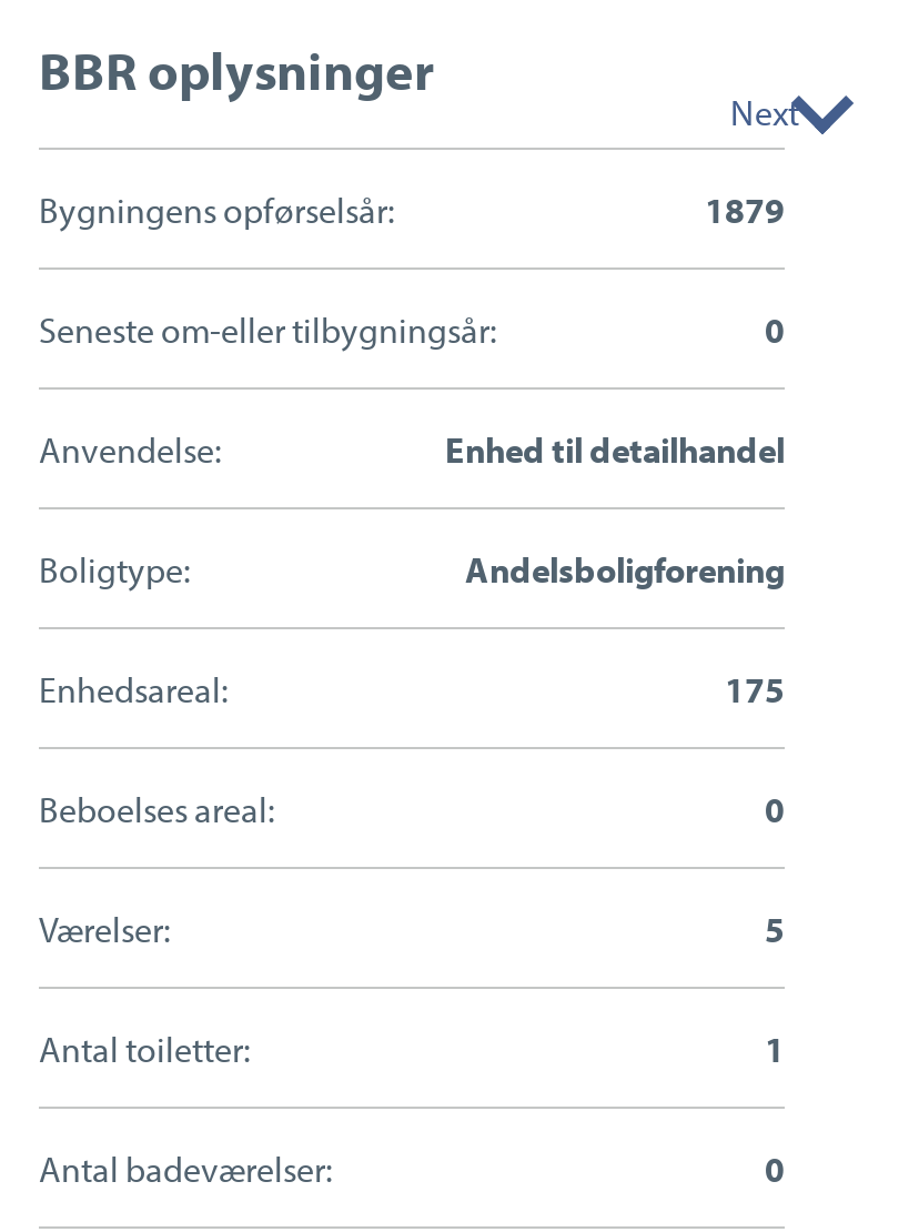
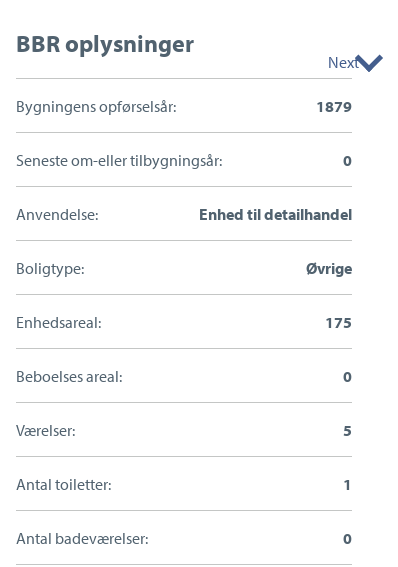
- Andelsboligforening
+ Øvrige
